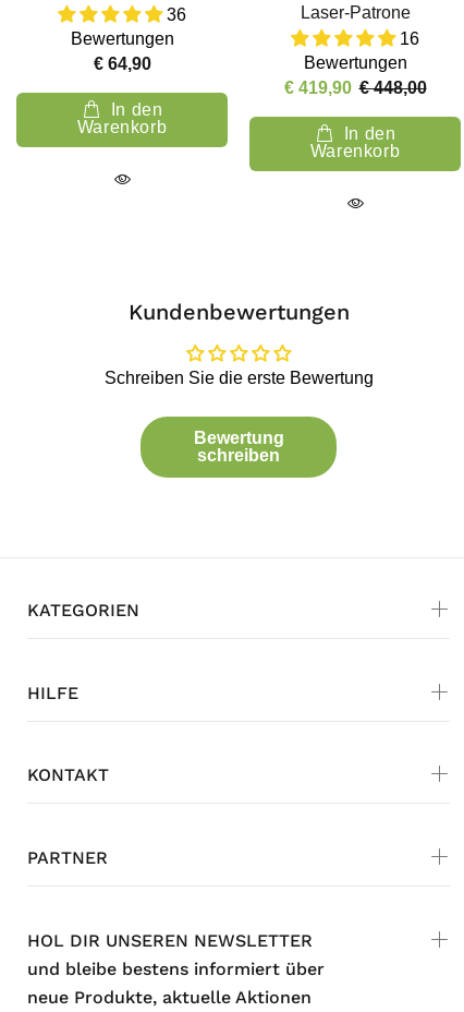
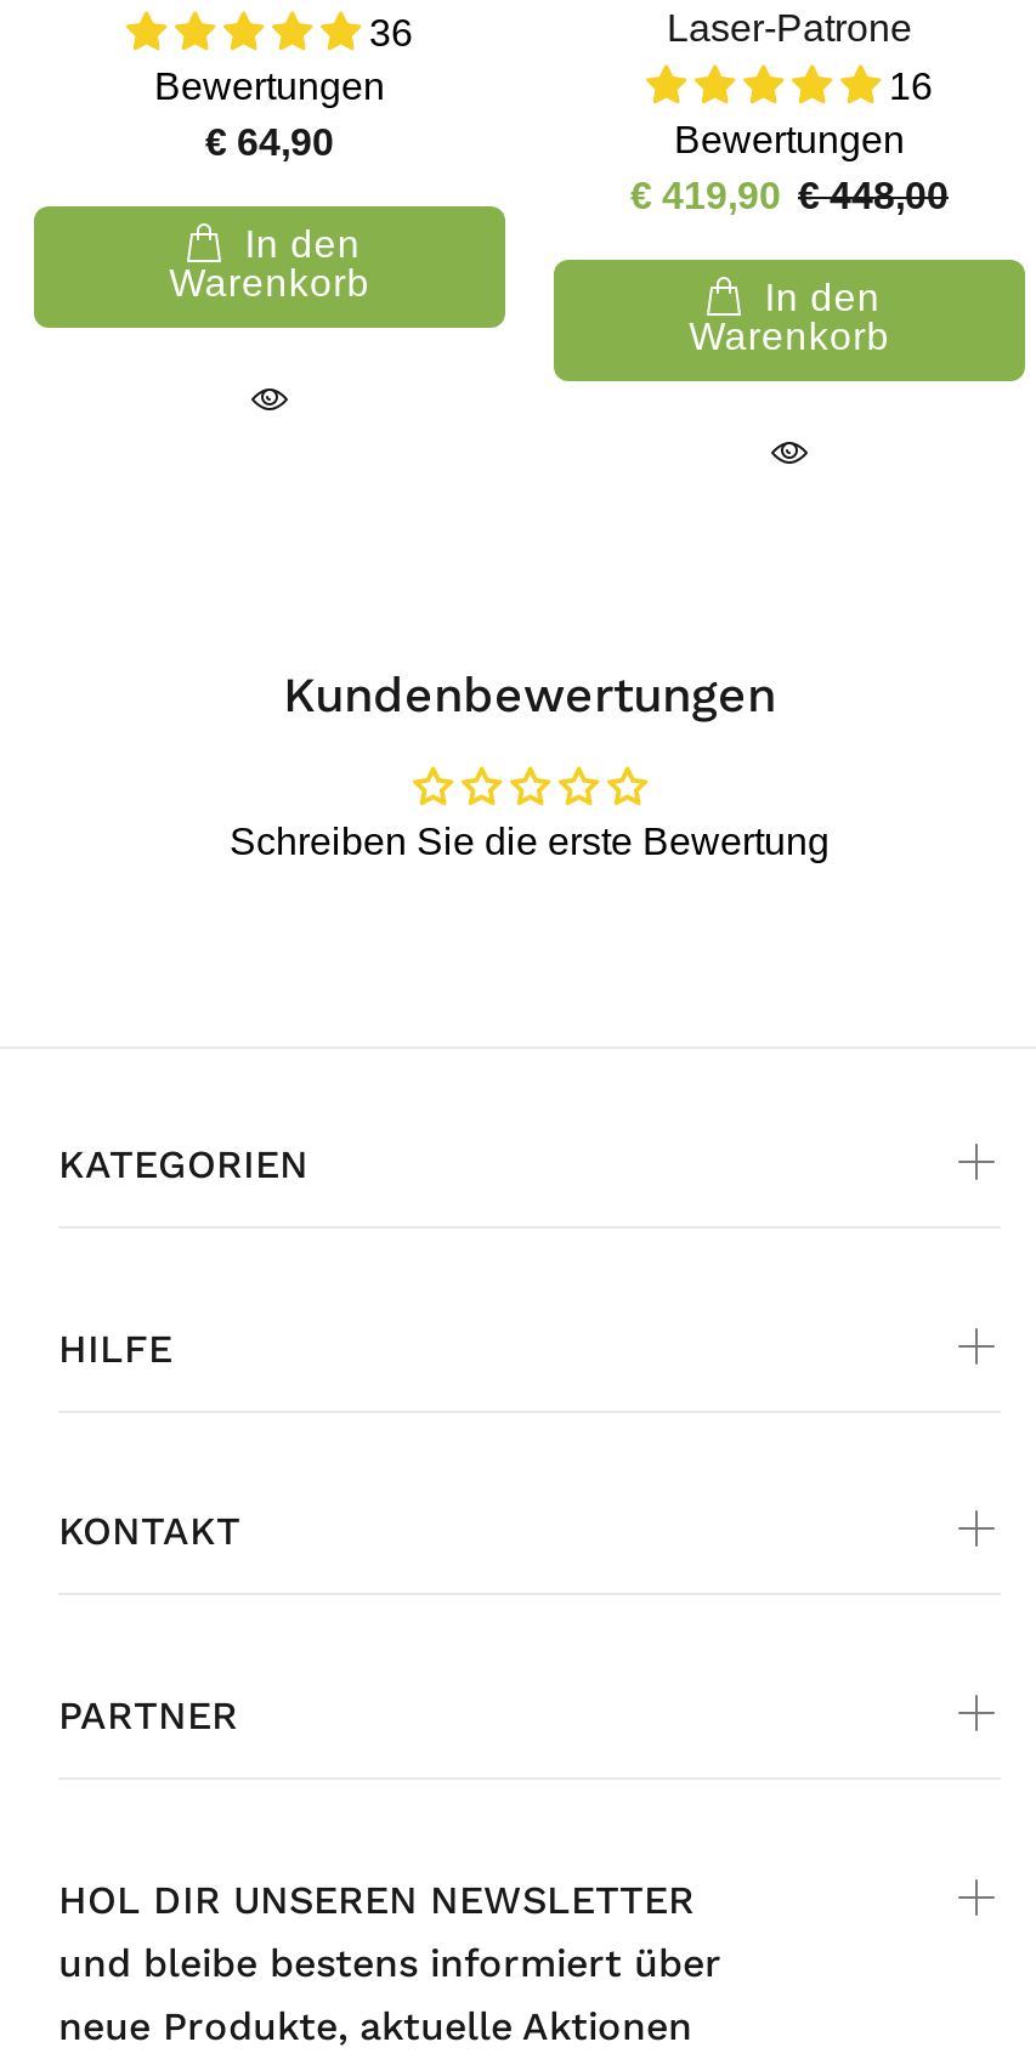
- Bewertung
- schreiben
